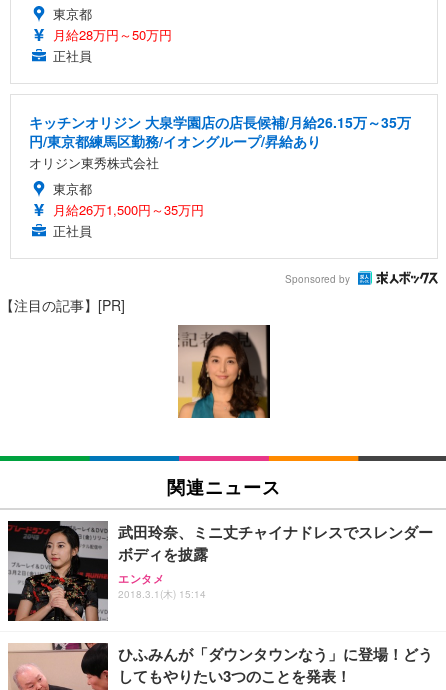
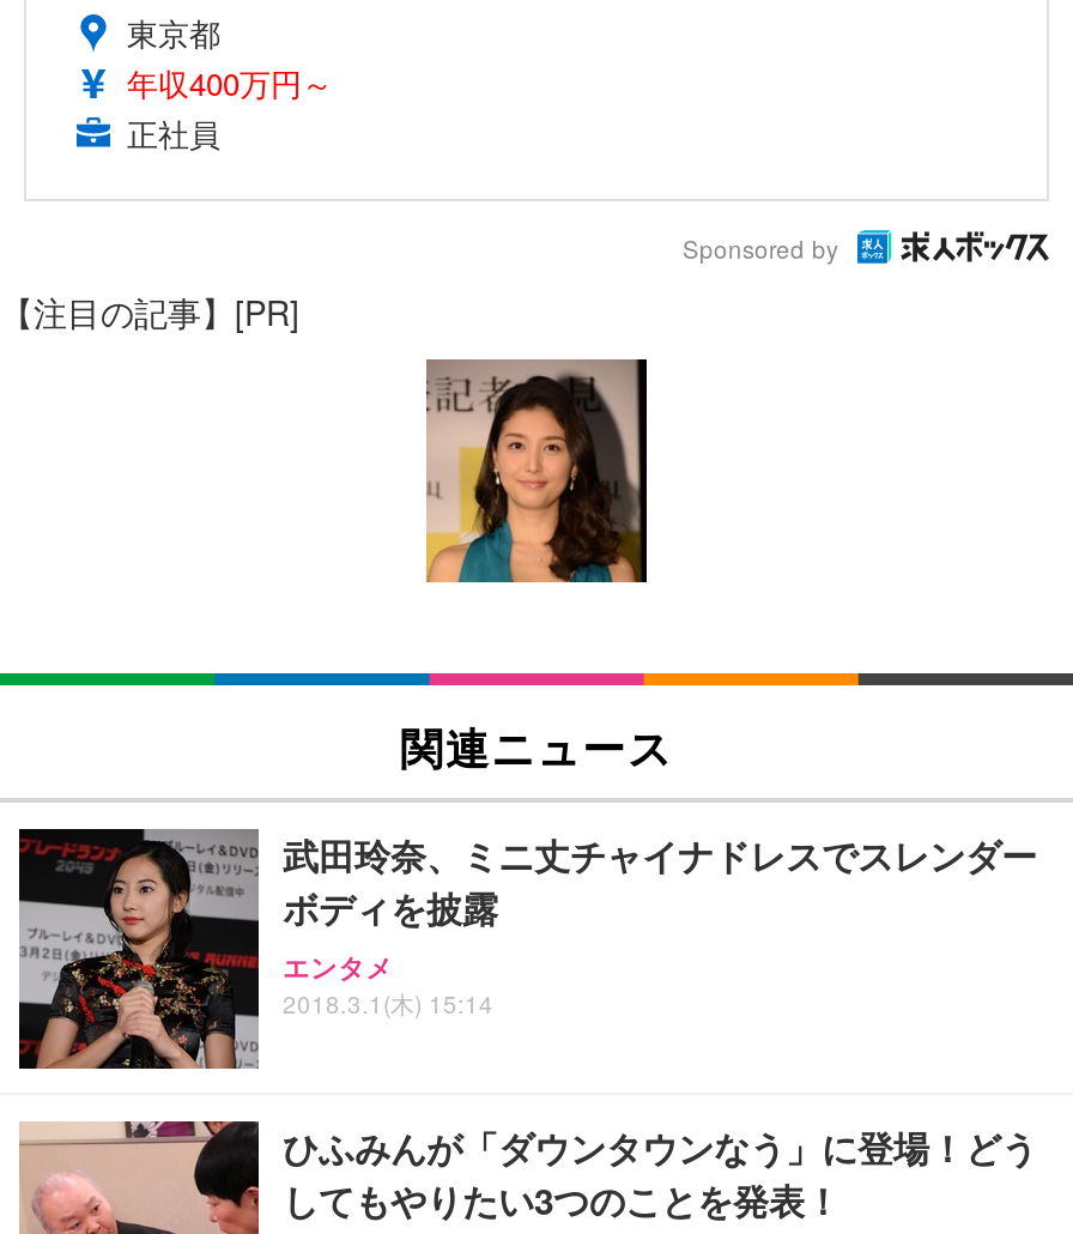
- 月給28万円～50万円
- 正社員
- キッチンオリジン 大泉学園店の店長候補/月給26.15万～35万
- 円/東京都練馬区勤務/イオングループ/昇給あり
- オリジン東秀株式会社
- 東京都
- 月給26万1,500円～35万円
+ 年収400万円～
